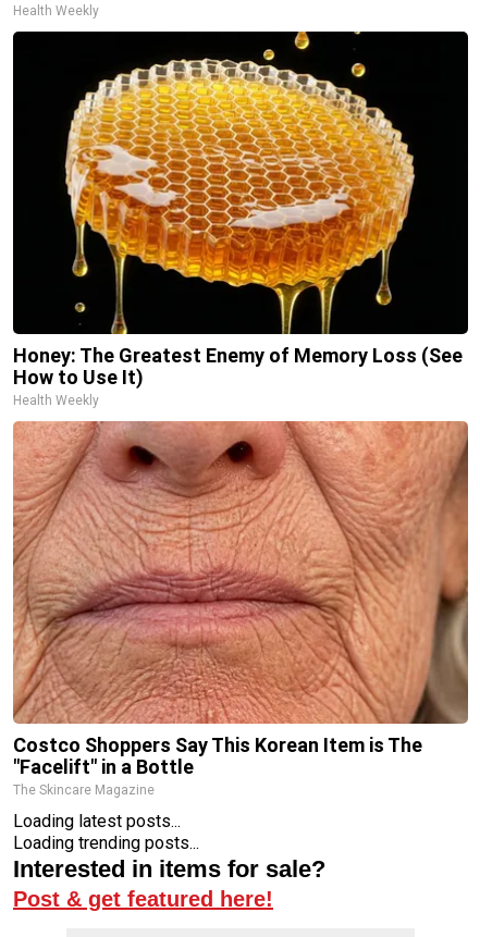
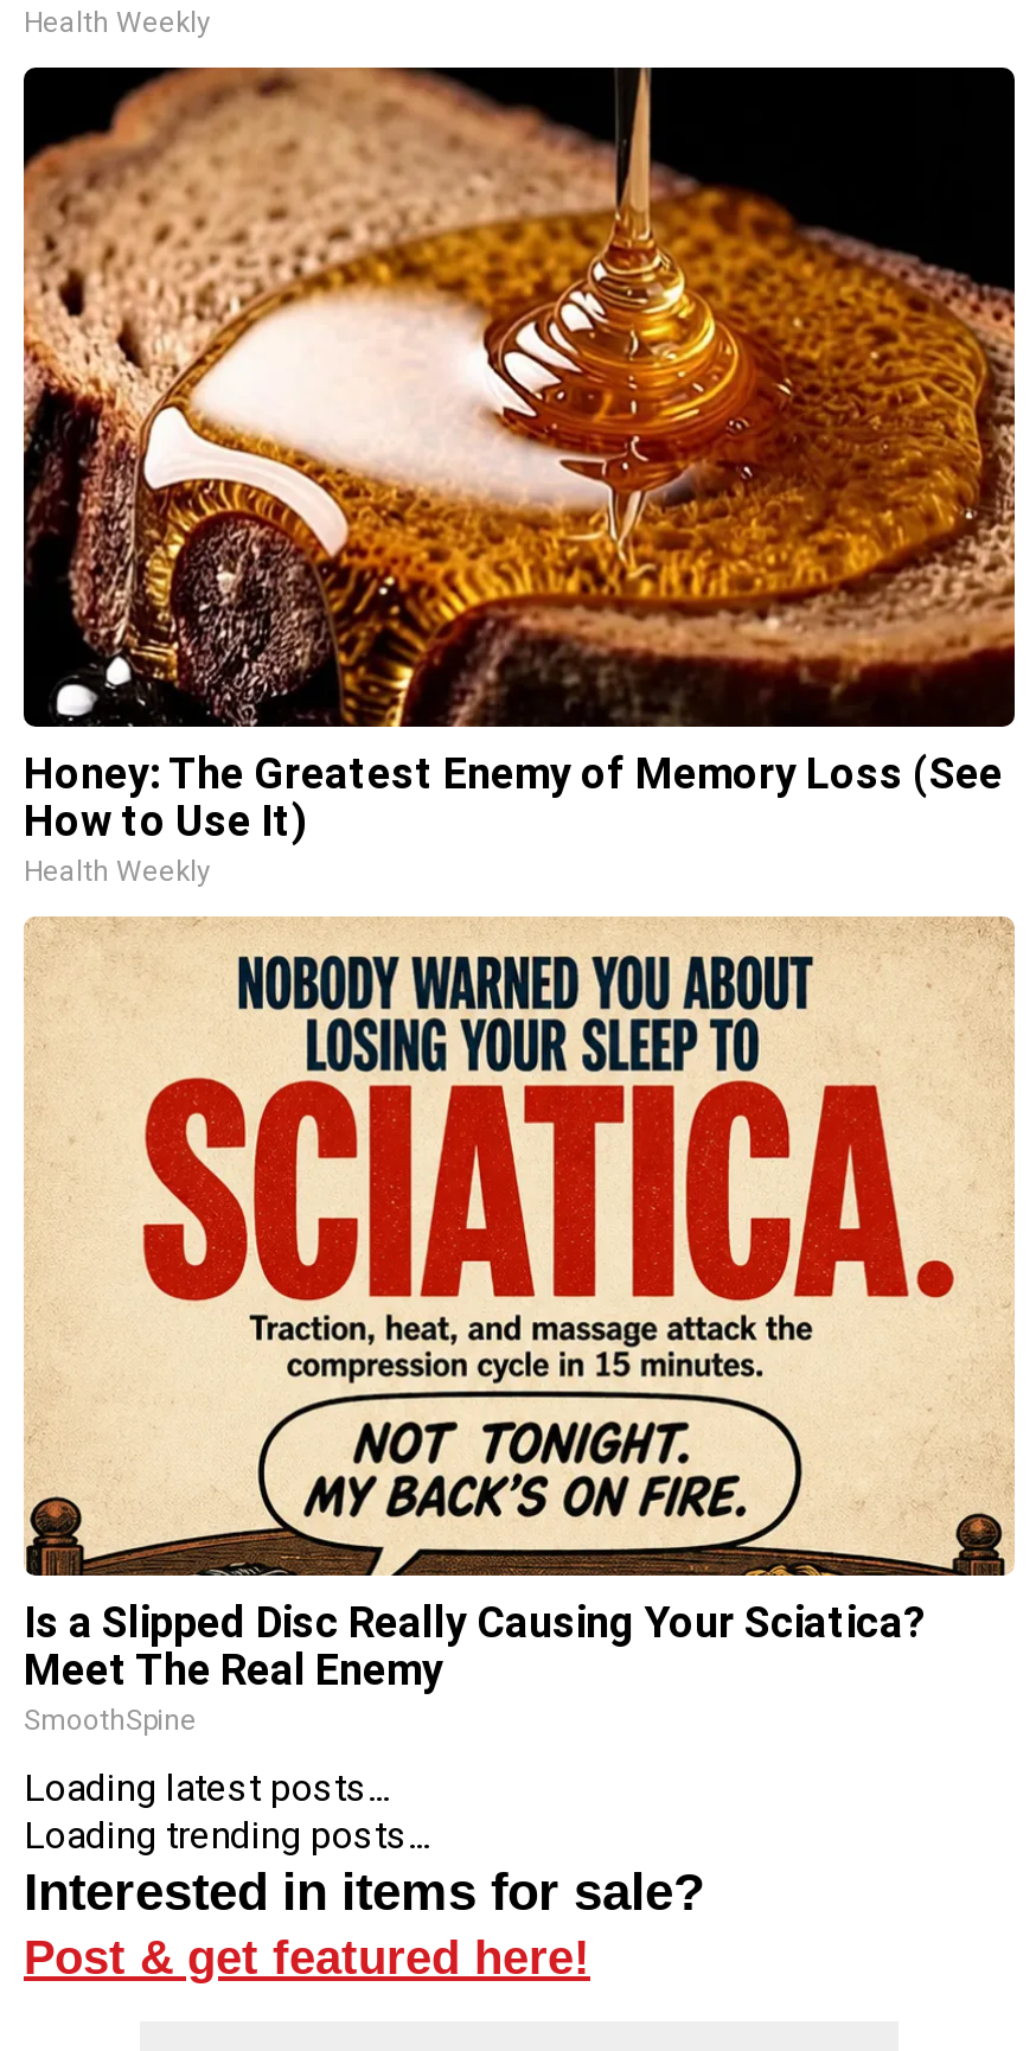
- [image]
+ [image]

- [image]
- Costco Shoppers Say This Korean Item is The
- "Facelift" in a Bottle
- The Skincare Magazine
+ [image]
+ Is a Slipped Disc Really Causing Your Sciatica?
+ Meet The Real Enemy
+ SmoothSpine
